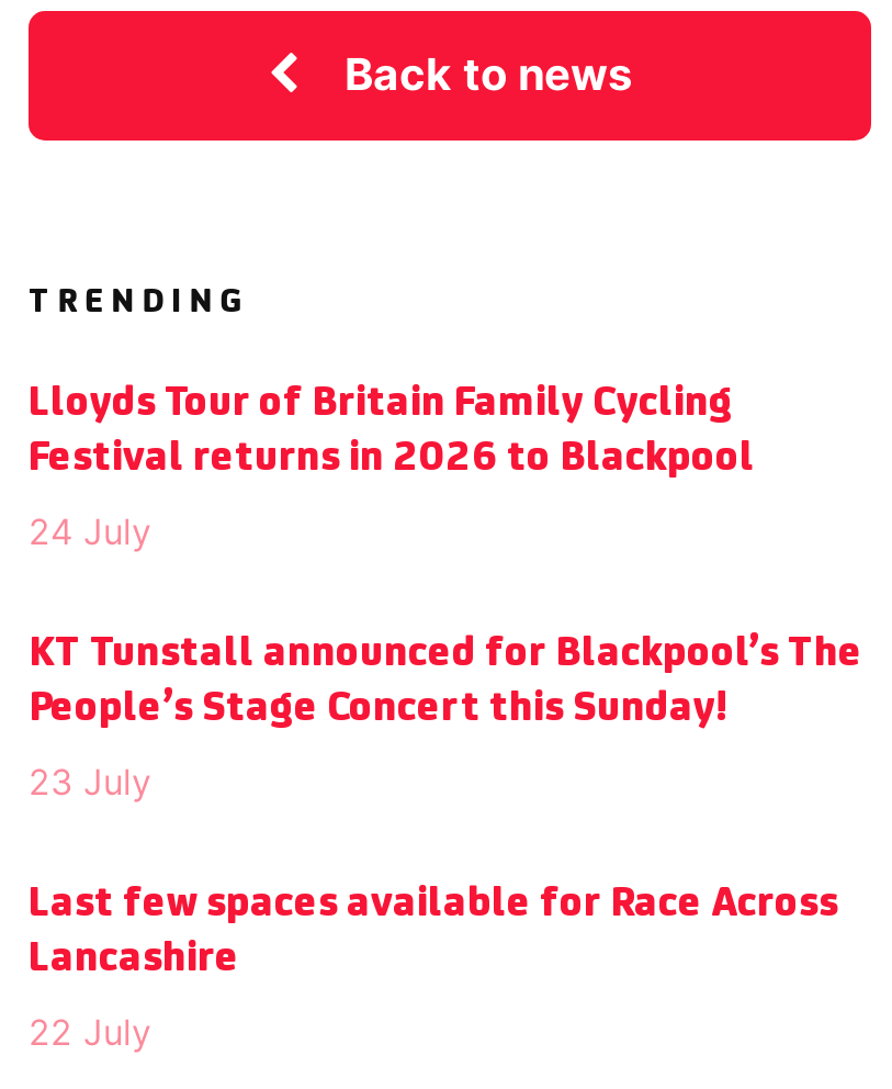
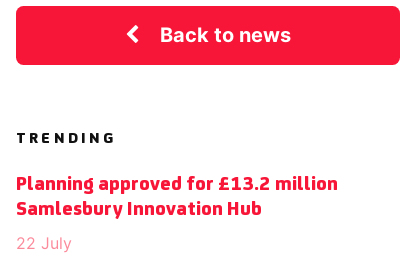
- Lloyds Tour of Britain Family Cycling
- Festival returns in 2026 to Blackpool
- 24 July
- KT Tunstall announced for Blackpool’s The
- People’s Stage Concert this Sunday!
- 23 July
- Last few spaces available for Race Across
- Lancashire
+ Planning approved for £13.2 million
+ Samlesbury Innovation Hub
